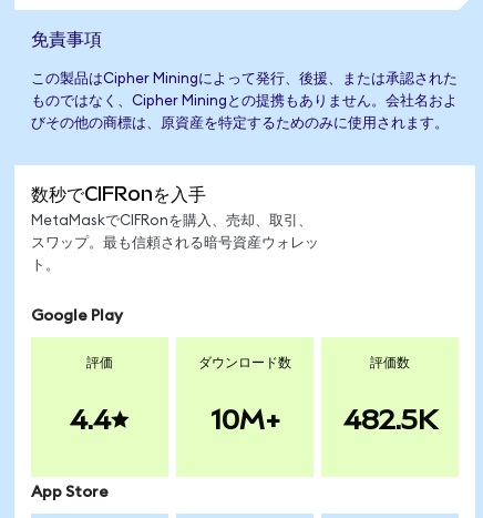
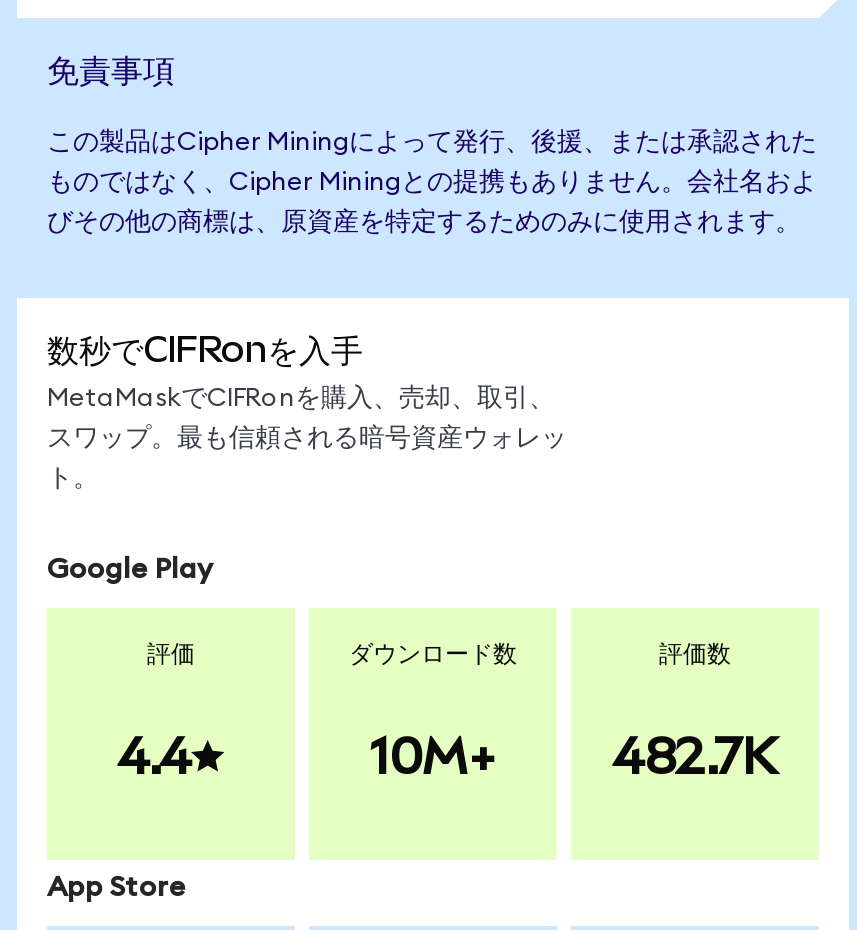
- 482.5K
+ 482.7K
